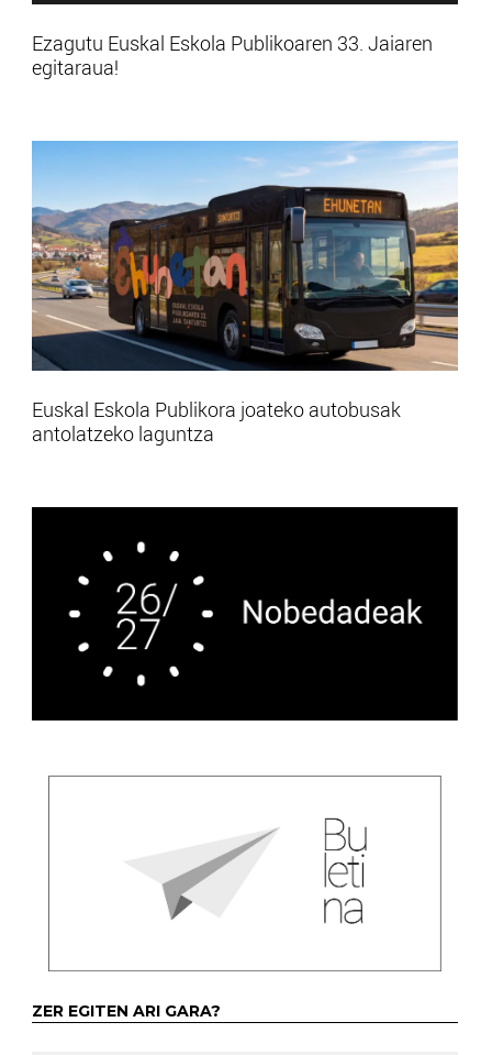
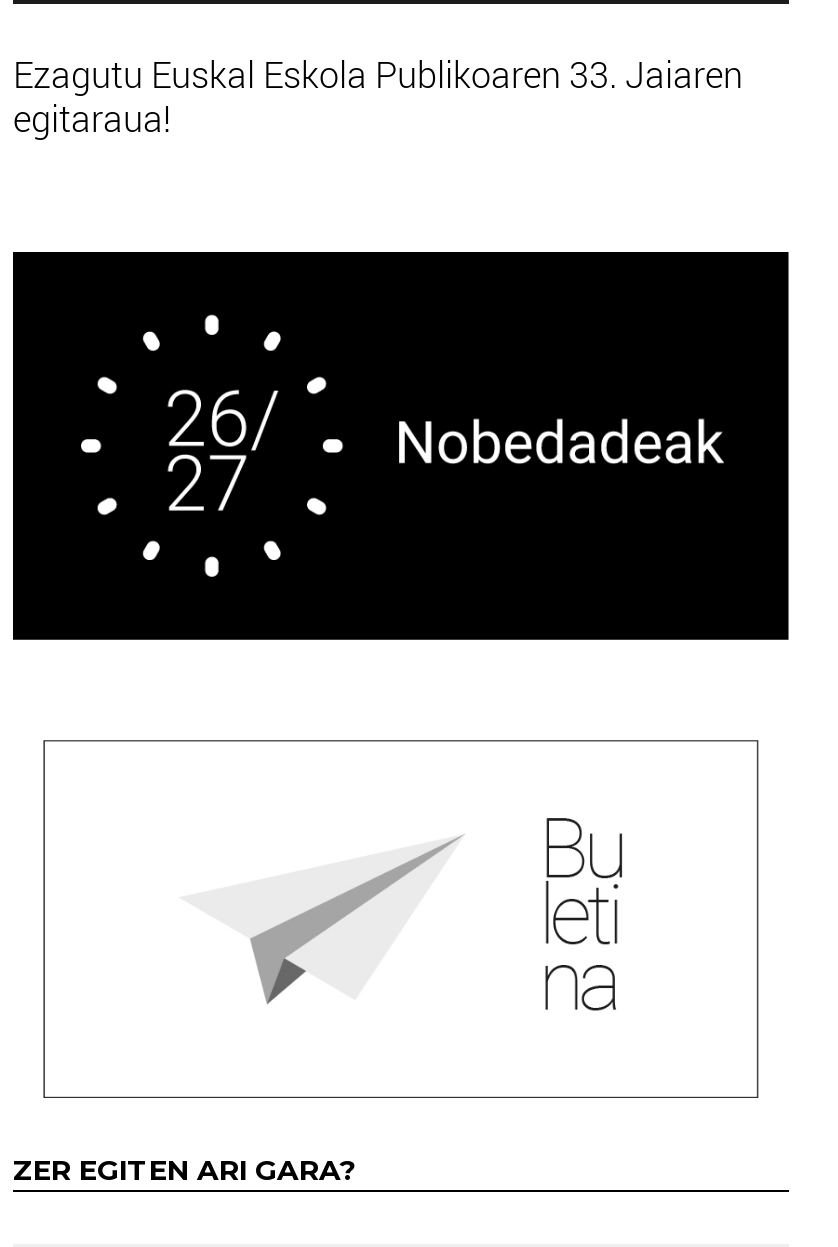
- [image]
- Euskal Eskola Publikora joateko autobusak
- antolatzeko laguntza
